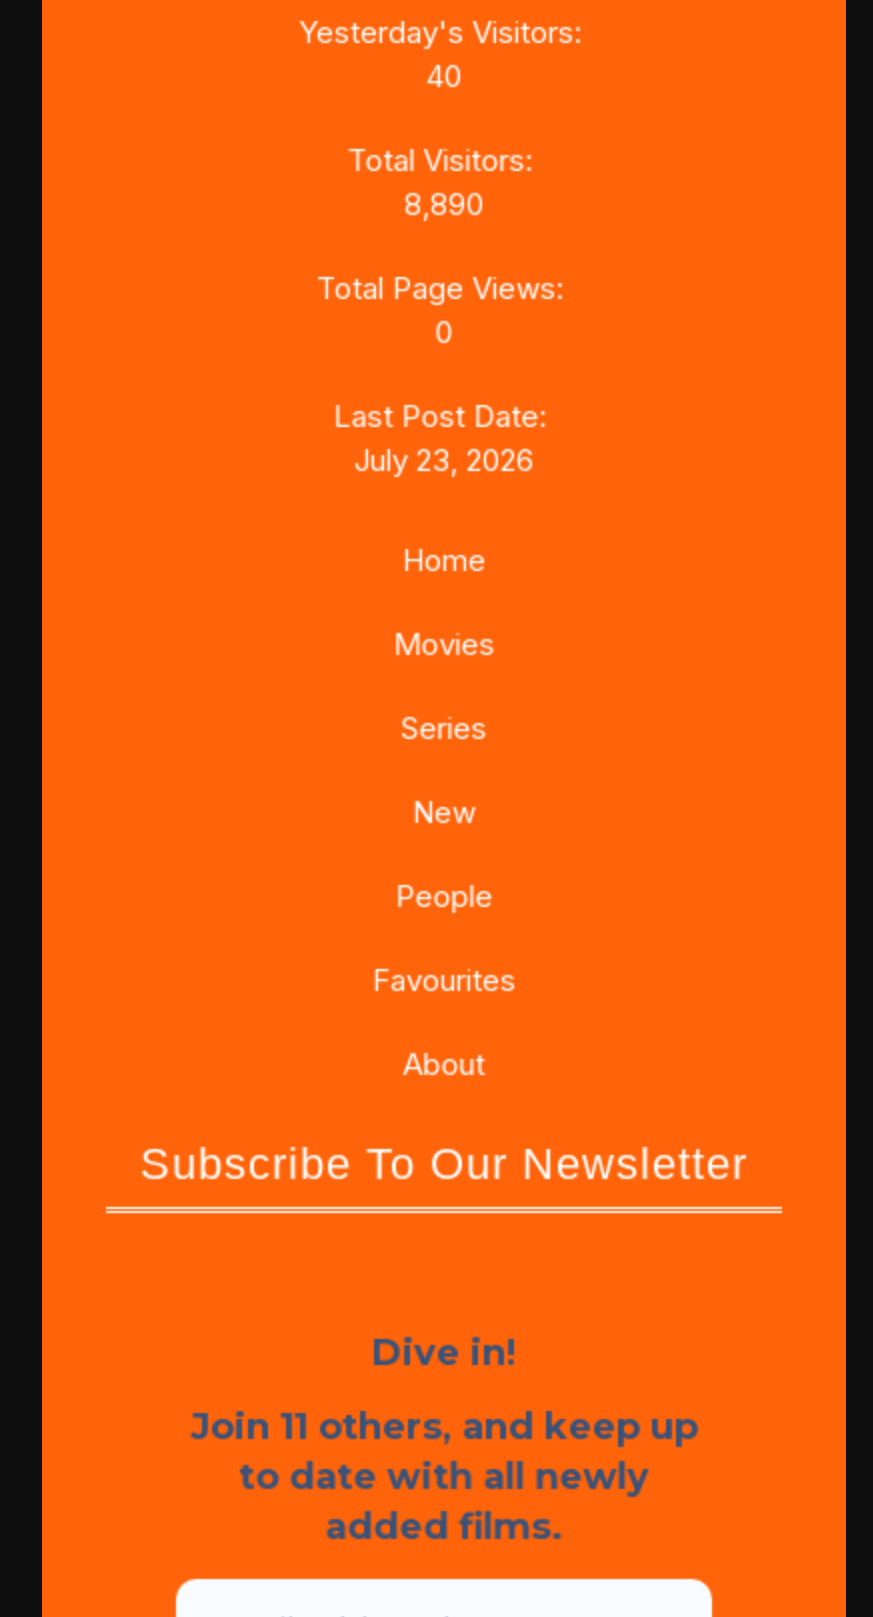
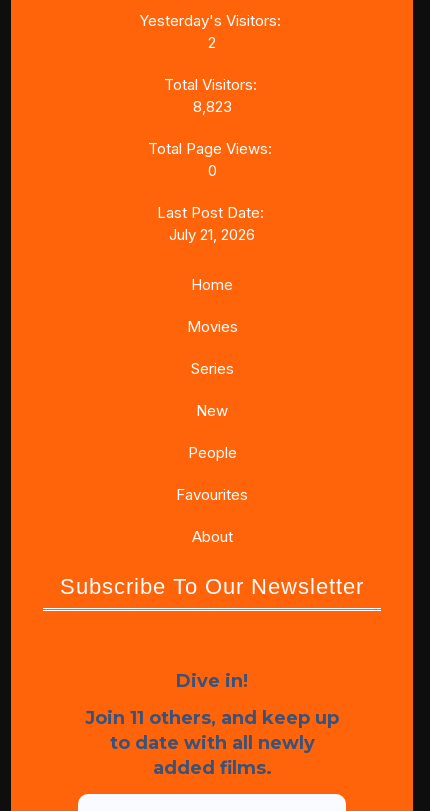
- 40
+ 2

- 8,890
+ 8,823

- July 23, 2026
+ July 21, 2026
